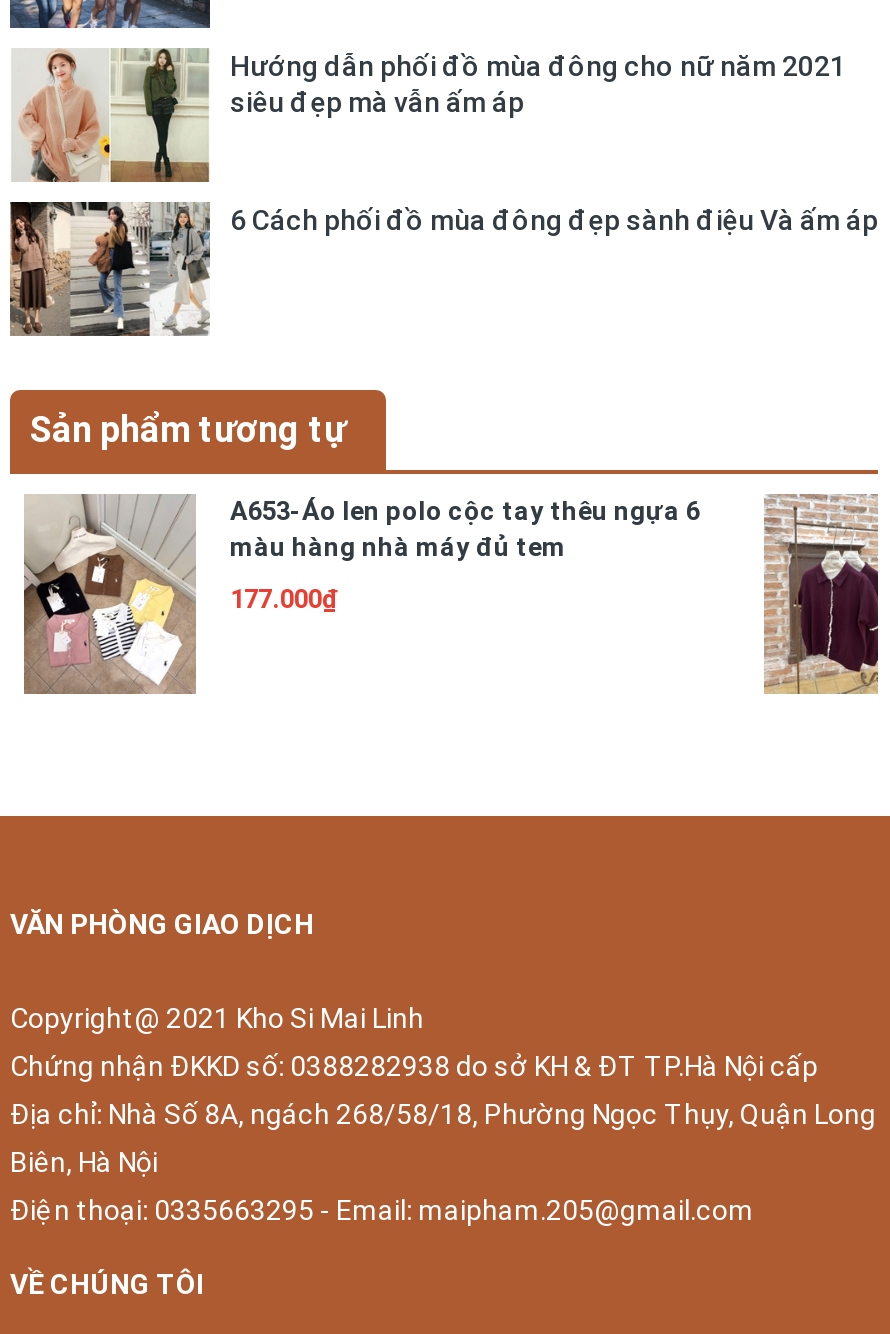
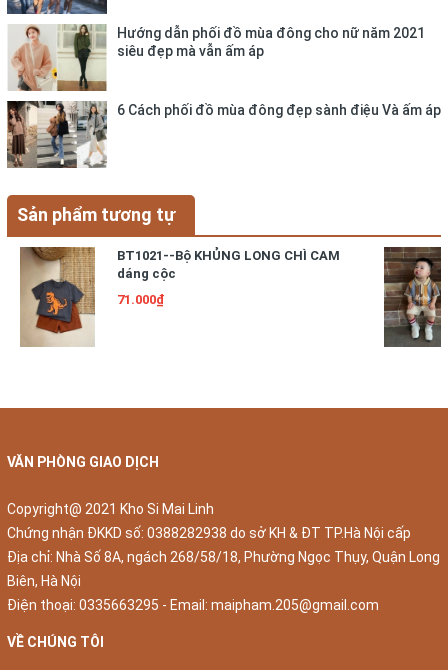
- [image]
- A653-Áo len polo cộc tay thêu ngựa 6
- màu hàng nhà máy đủ tem
+ [image]
+ BT1021--Bộ KHỦNG LONG CHÌ CAM
+ dáng cộc

- [image]
+ [image]

- 177.000₫
+ 71.000₫
